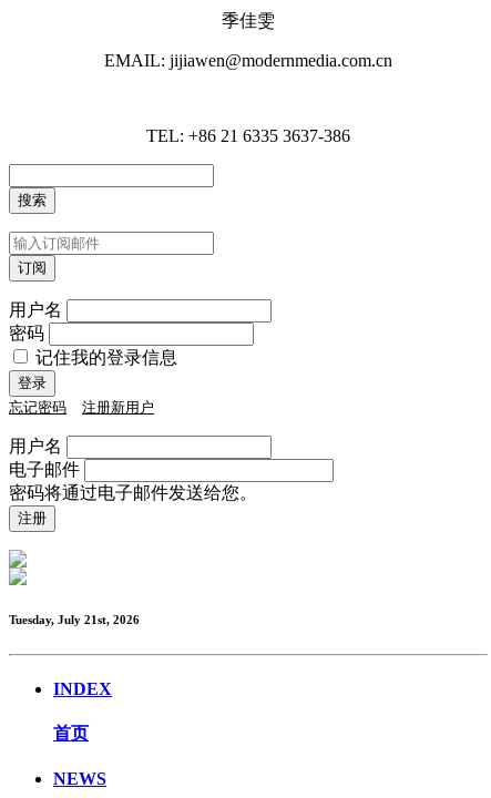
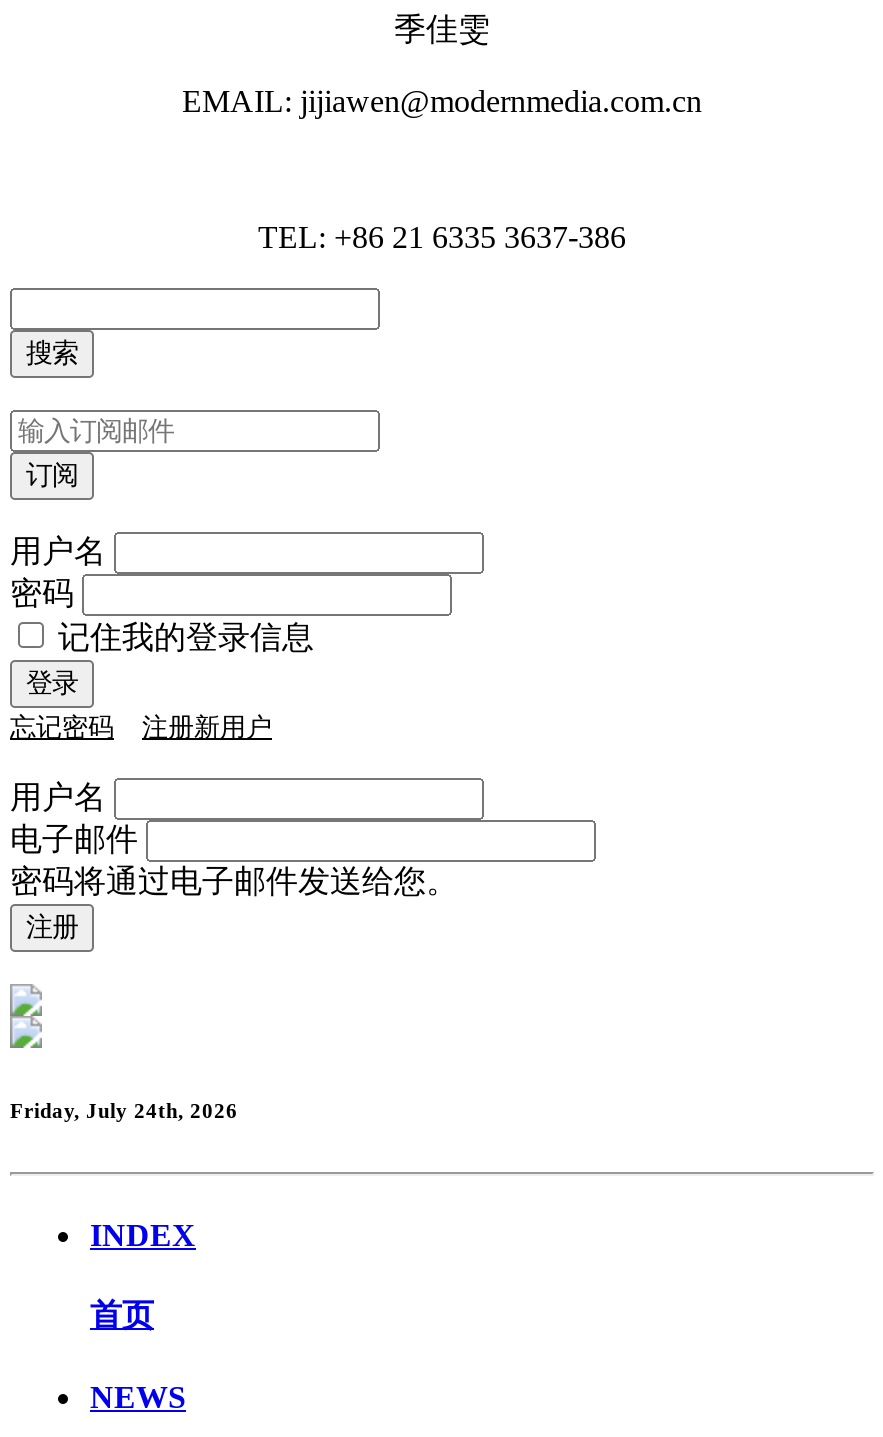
- Tuesday, July 21st, 2026
+ Friday, July 24th, 2026
